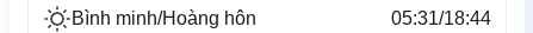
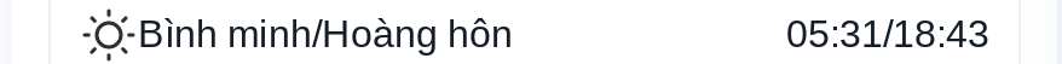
- 05:31/18:44
+ 05:31/18:43
